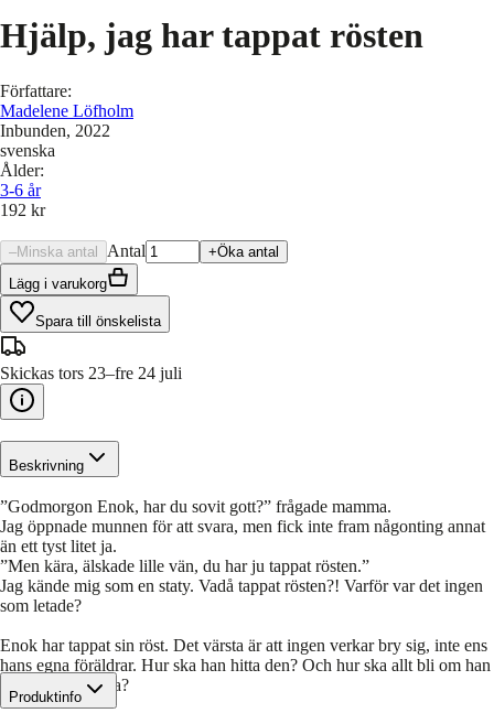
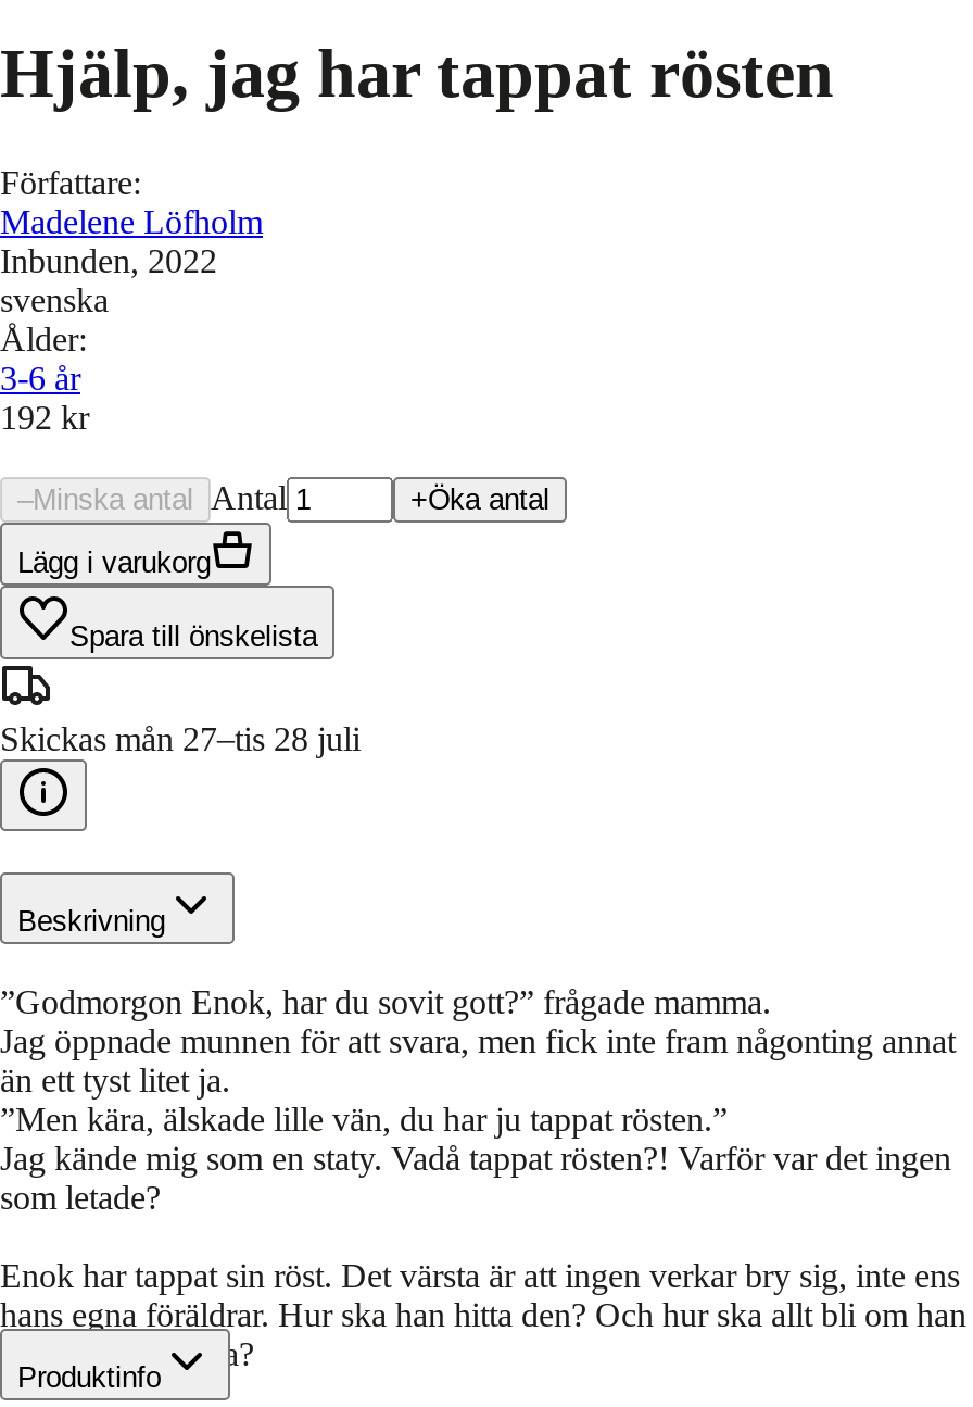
- Skickas tors 23–fre 24 juli
+ Skickas mån 27–tis 28 juli
